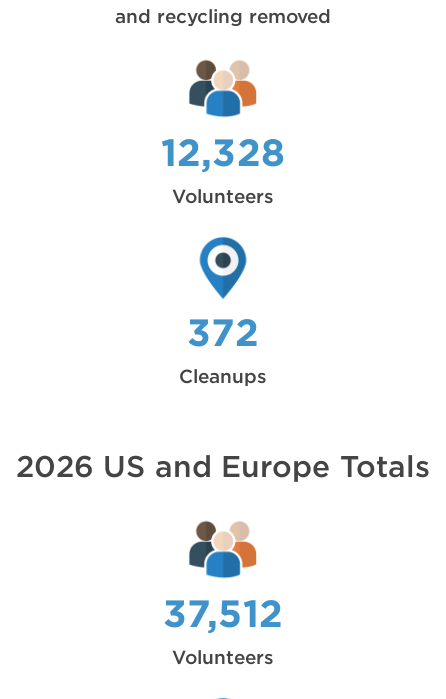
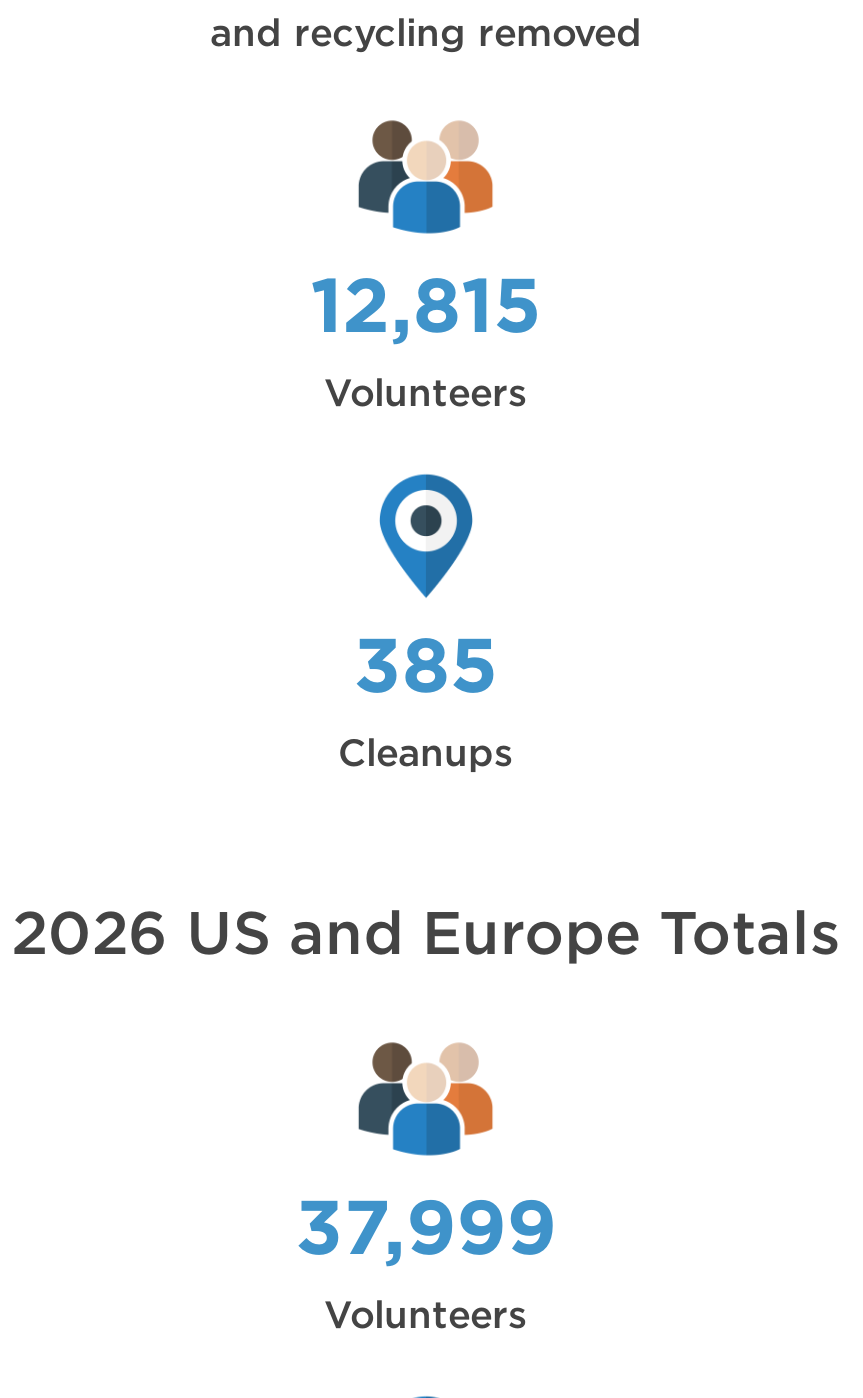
- 12,328
+ 12,815

- 372
+ 385

- 37,512
+ 37,999
